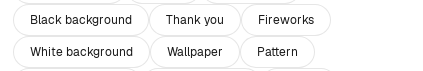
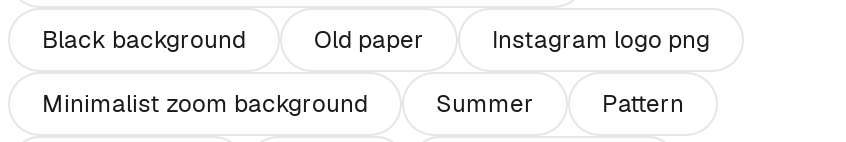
- Thank you
- Fireworks
+ Old paper
+ Instagram logo png

- White background
- Wallpaper
+ Minimalist zoom background
+ Summer
